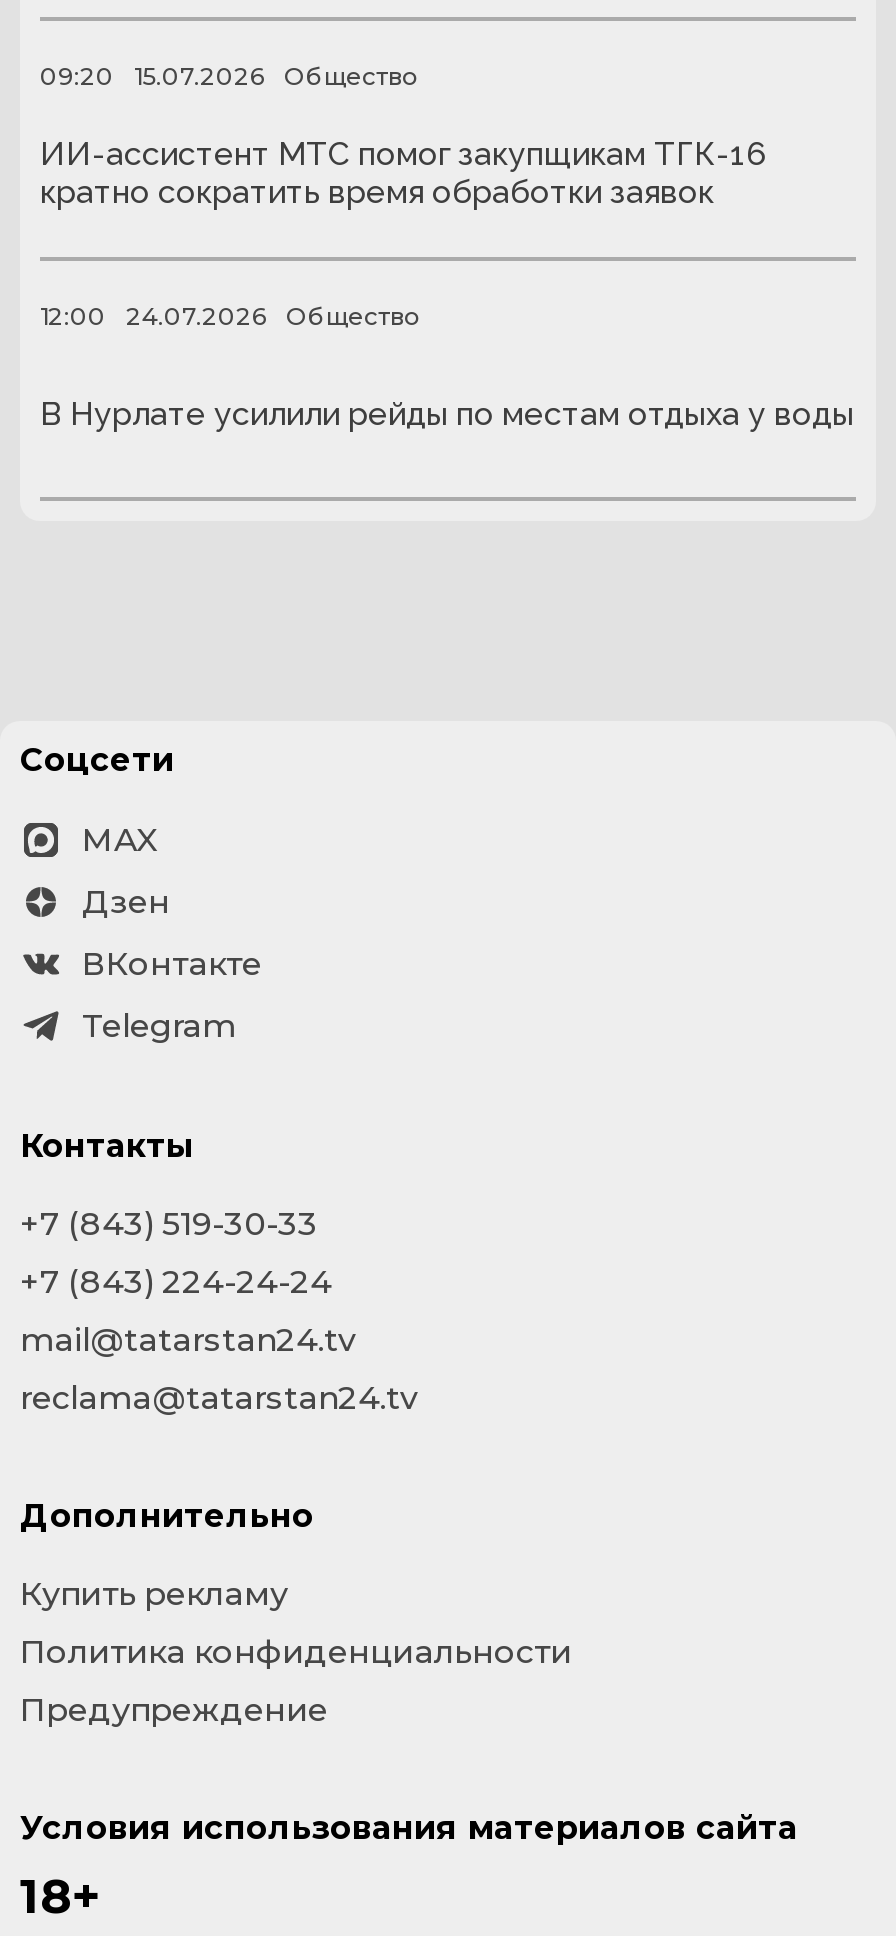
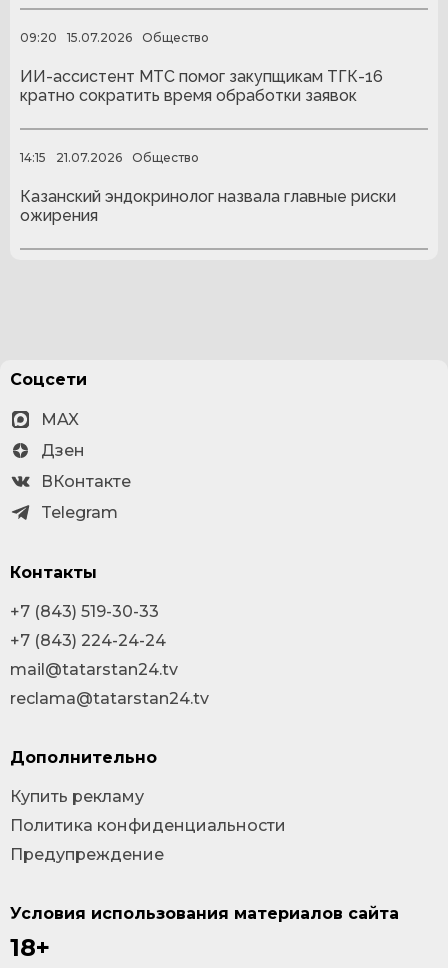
- 12:00
+ 14:15

- 24.07.2026
+ 21.07.2026

- В Нурлате усилили рейды по местам отдыха у воды
+ Казанский эндокринолог назвала главные риски
+ ожирения
